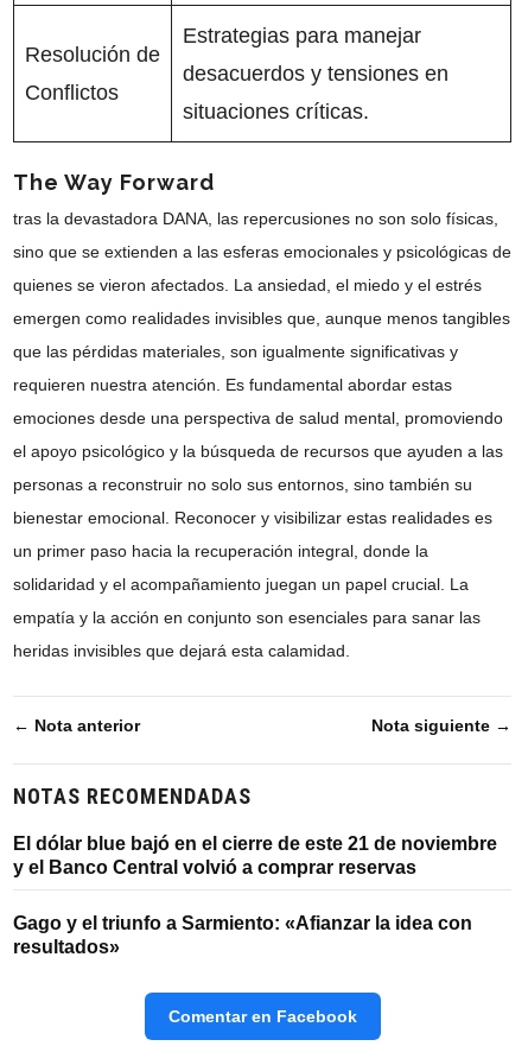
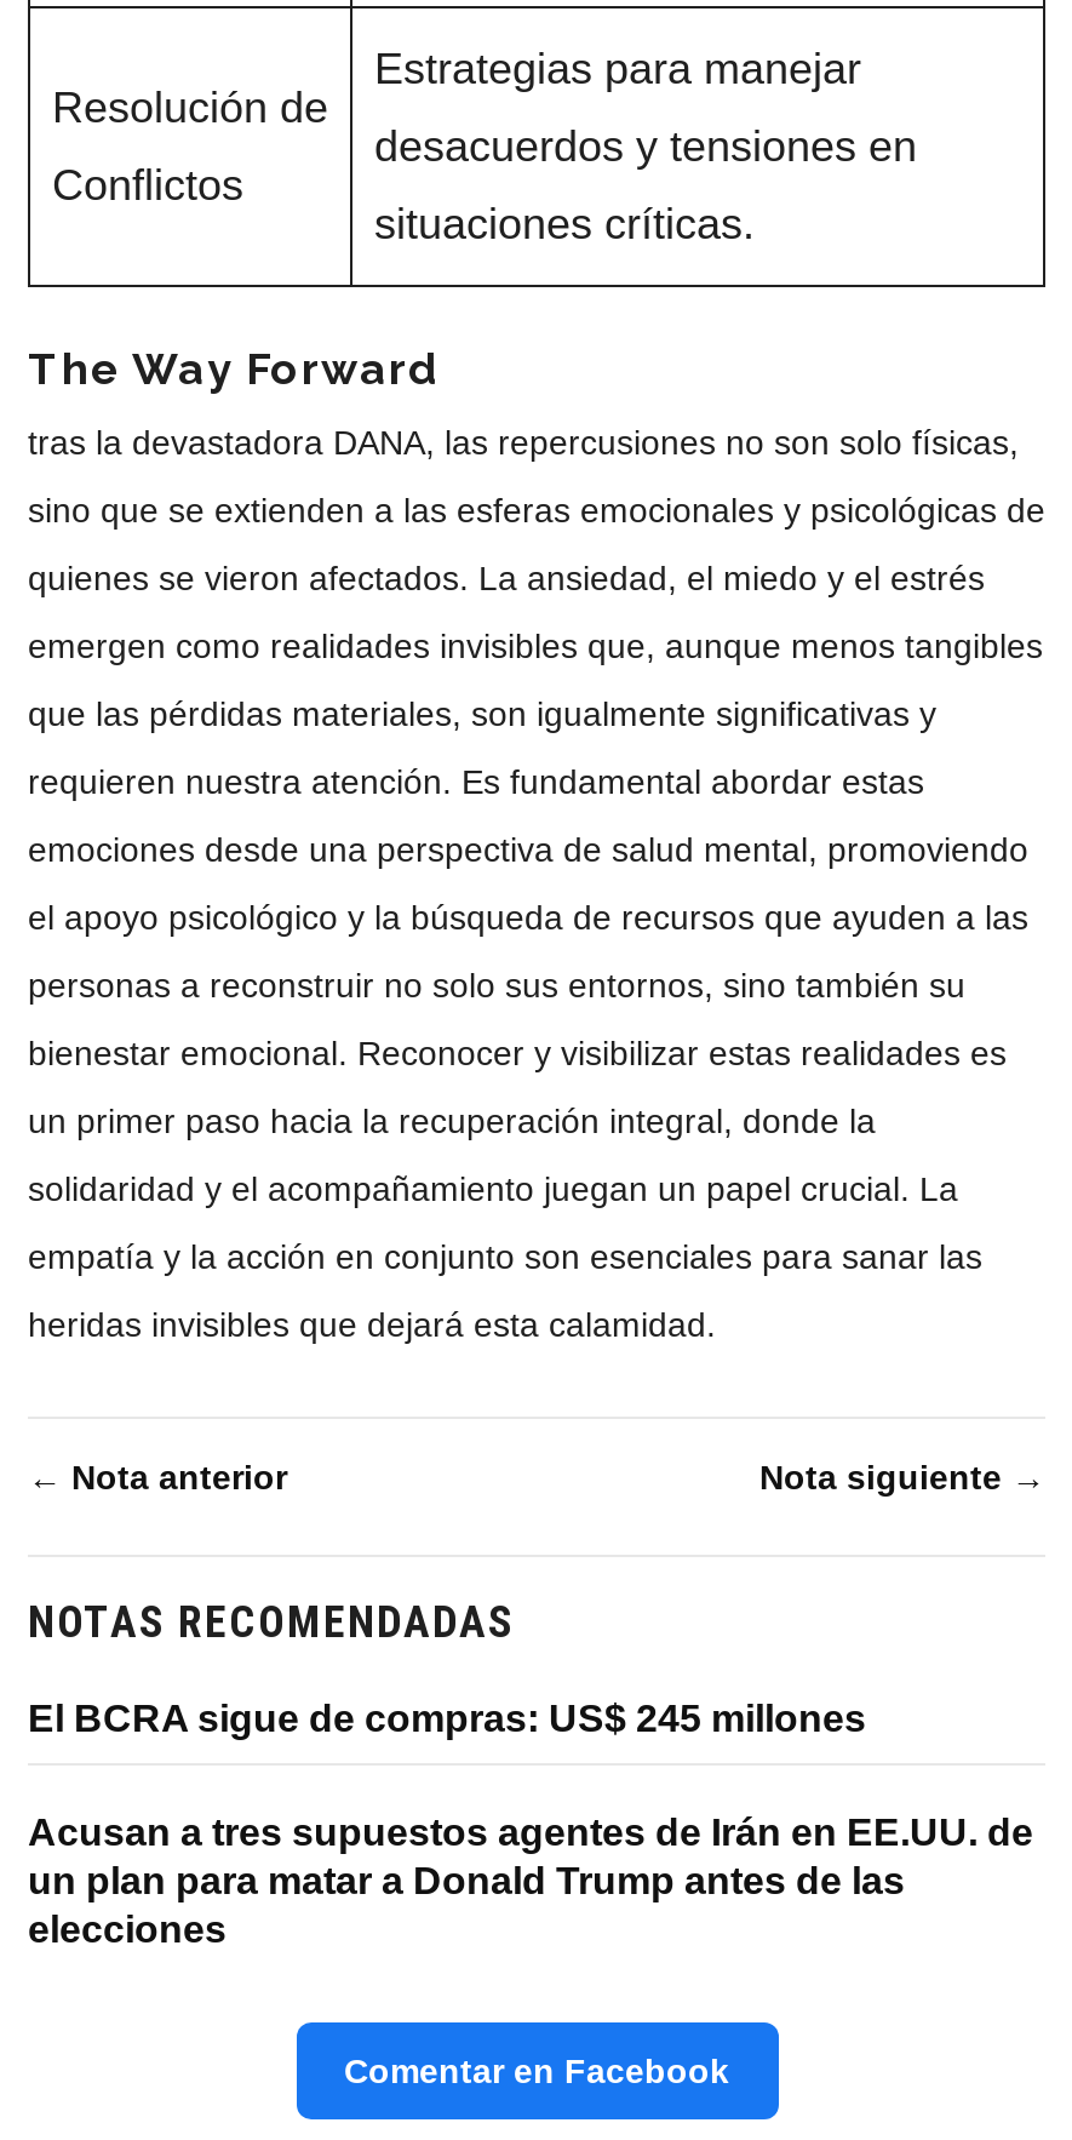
- El dólar blue bajó en el cierre de este 21 de noviembre
- y el Banco Central volvió a comprar reservas
+ El BCRA sigue de compras: US$ 245 millones

- Gago y el triunfo a Sarmiento: «Afianzar la idea con
- resultados»
+ Acusan a tres supuestos agentes de Irán en EE.UU. de
+ un plan para matar a Donald Trump antes de las
+ elecciones
